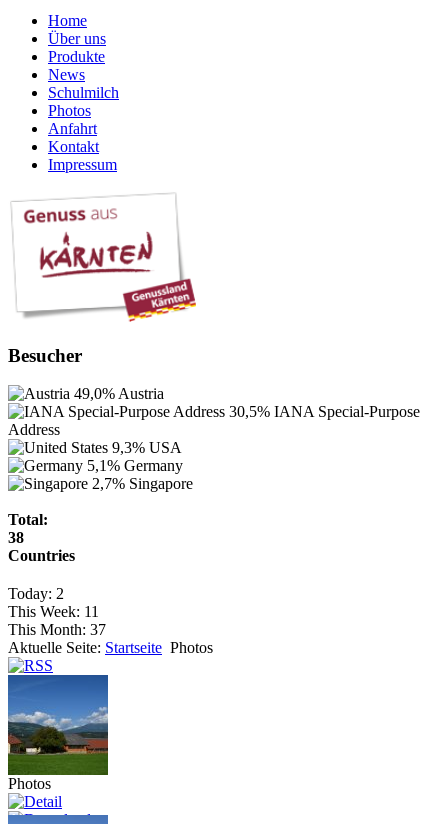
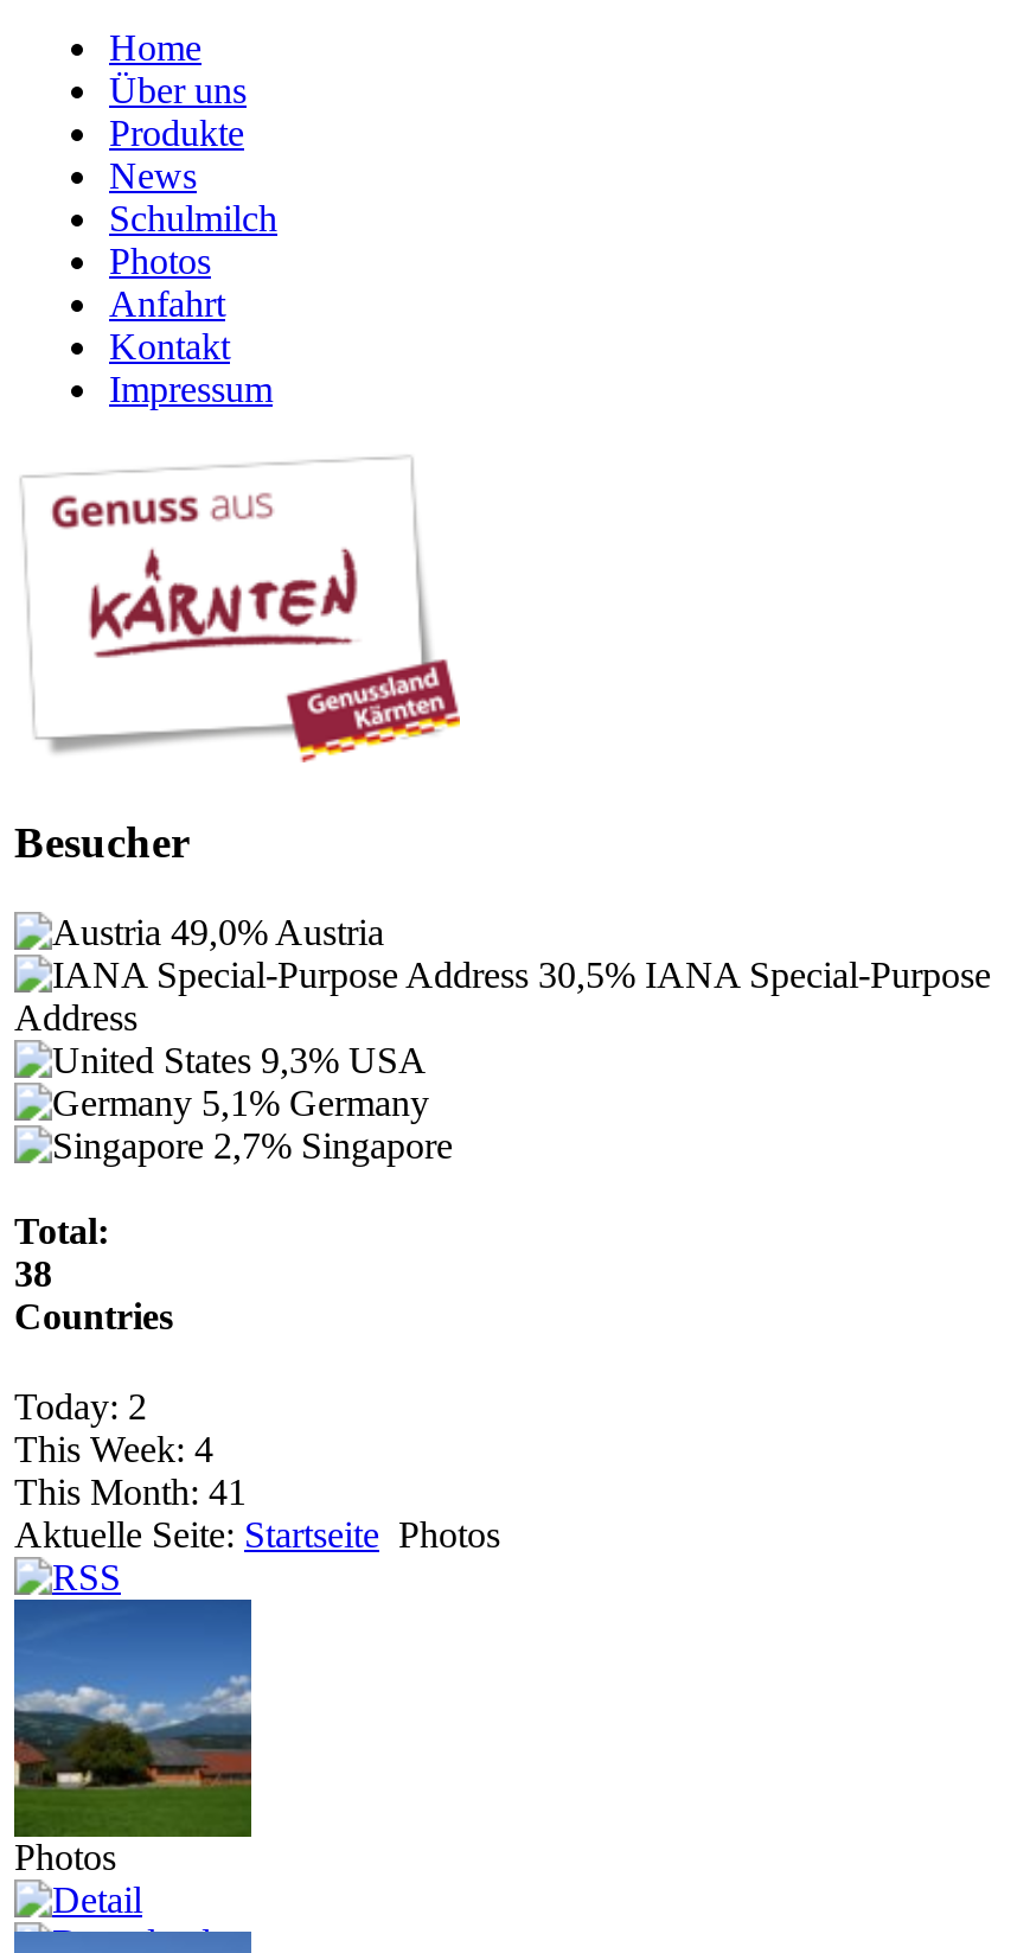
- This Week: 11
+ This Week: 4

- This Month: 37
+ This Month: 41
